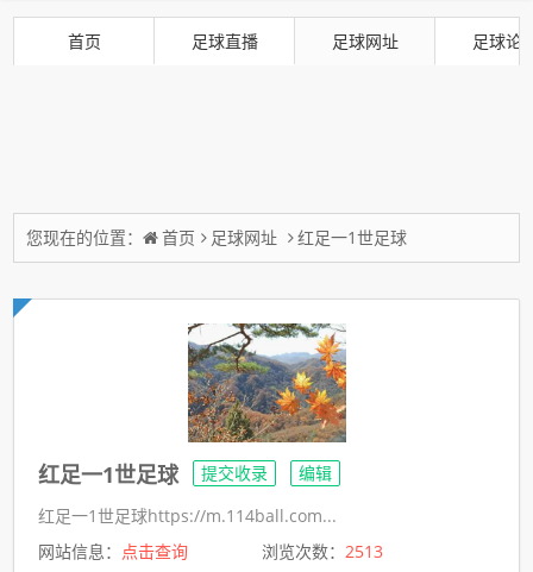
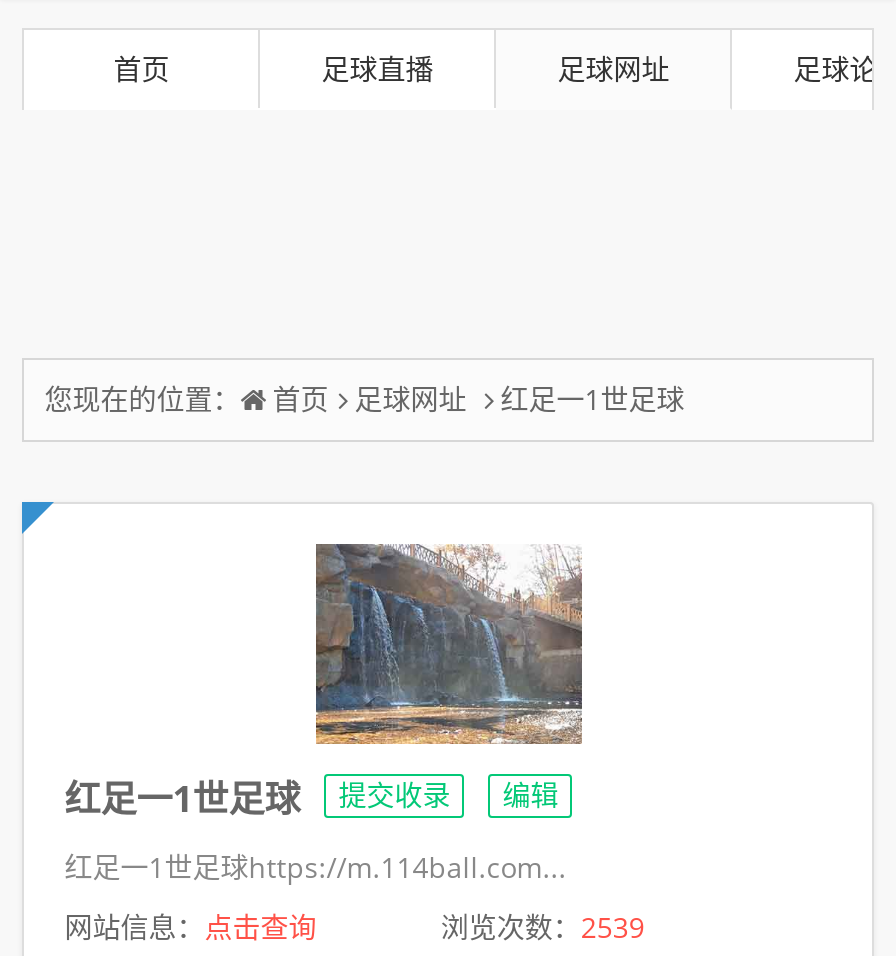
- [image]
+ [image]

- 浏览次数：2513
+ 浏览次数：2539
